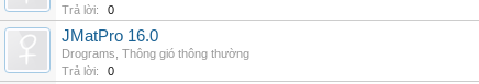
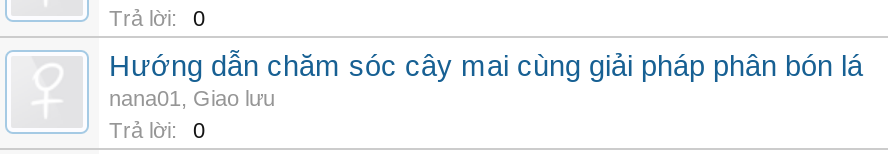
- JMatPro 16.0
- Drograms, Thông gió thông thường
+ Hướng dẫn chăm sóc cây mai cùng giải pháp phân bón lá
+ nana01, Giao lưu
